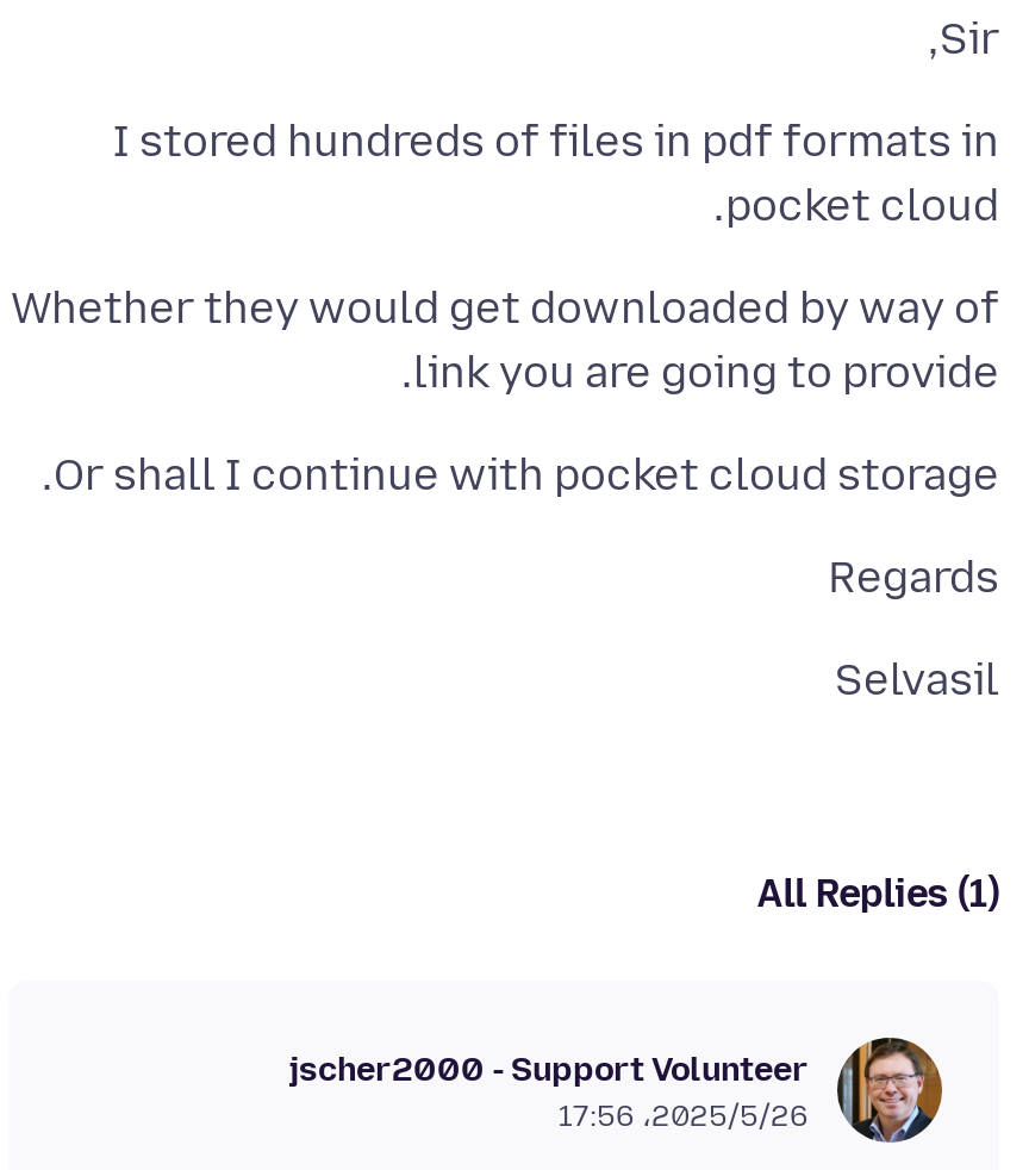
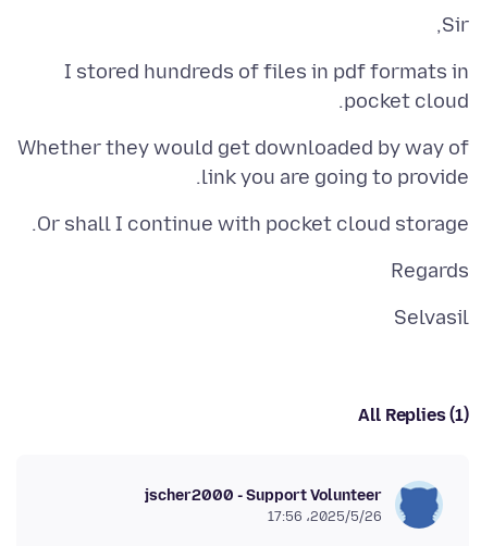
- [image]
+ [image]
